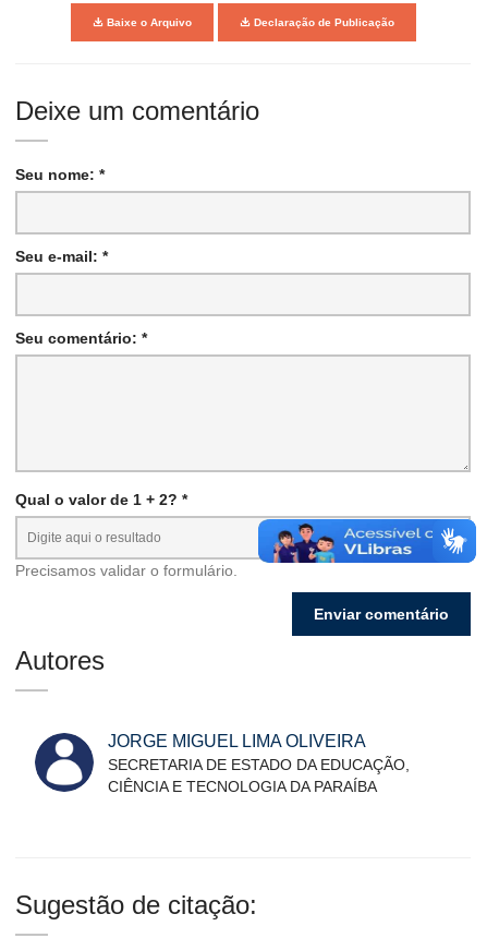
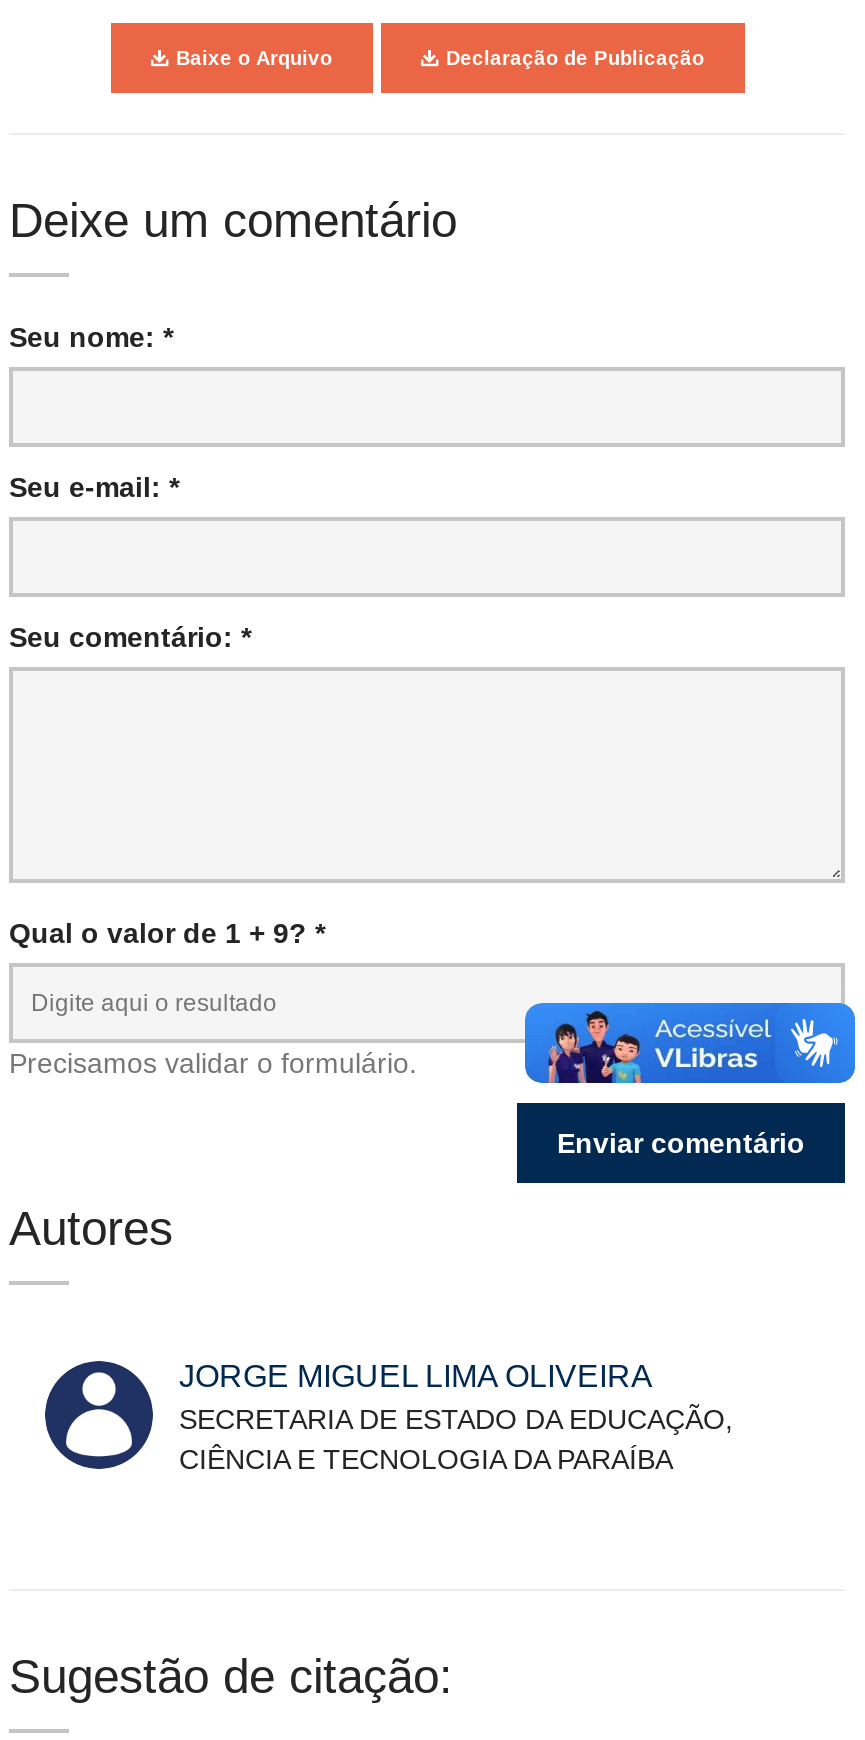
- Qual o valor de 1 + 2? *
+ Qual o valor de 1 + 9? *

- [image]
+ [image]
